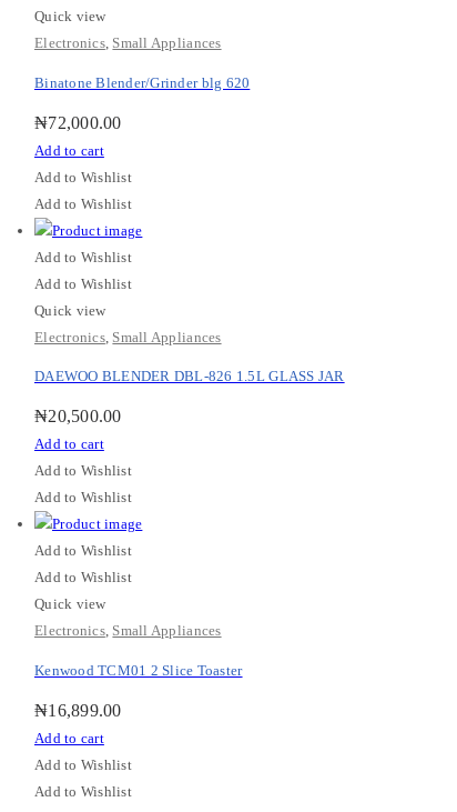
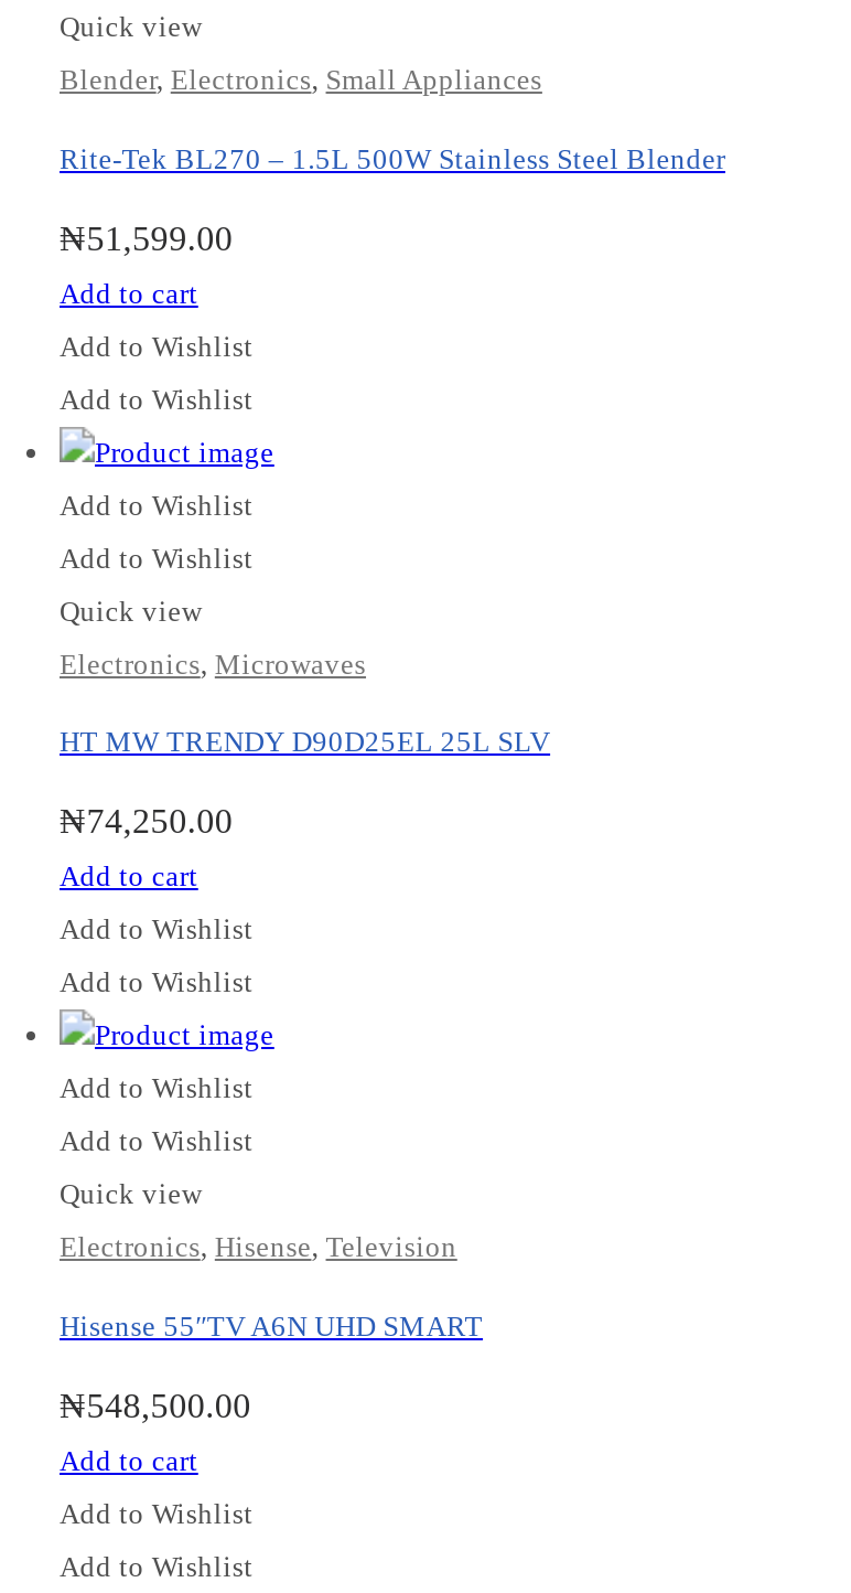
- Electronics, Small Appliances
+ Blender, Electronics, Small Appliances

- Binatone Blender/Grinder blg 620
+ Rite-Tek BL270 – 1.5L 500W Stainless Steel Blender

- ₦72,000.00
+ ₦51,599.00

- Electronics, Small Appliances
+ Electronics, Microwaves

- DAEWOO BLENDER DBL-826 1.5L GLASS JAR
+ HT MW TRENDY D90D25EL 25L SLV

- ₦20,500.00
+ ₦74,250.00

- Electronics, Small Appliances
+ Electronics, Hisense, Television

- Kenwood TCM01 2 Slice Toaster
+ Hisense 55″TV A6N UHD SMART

- ₦16,899.00
+ ₦548,500.00
